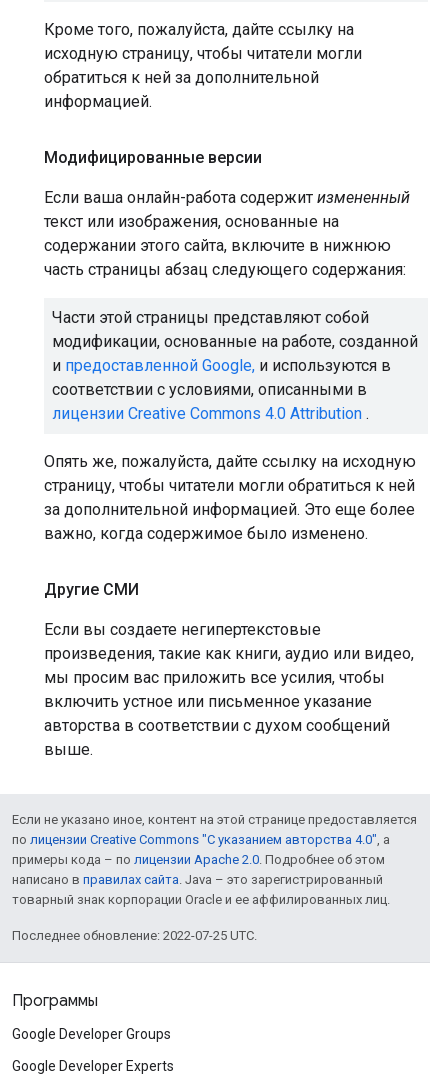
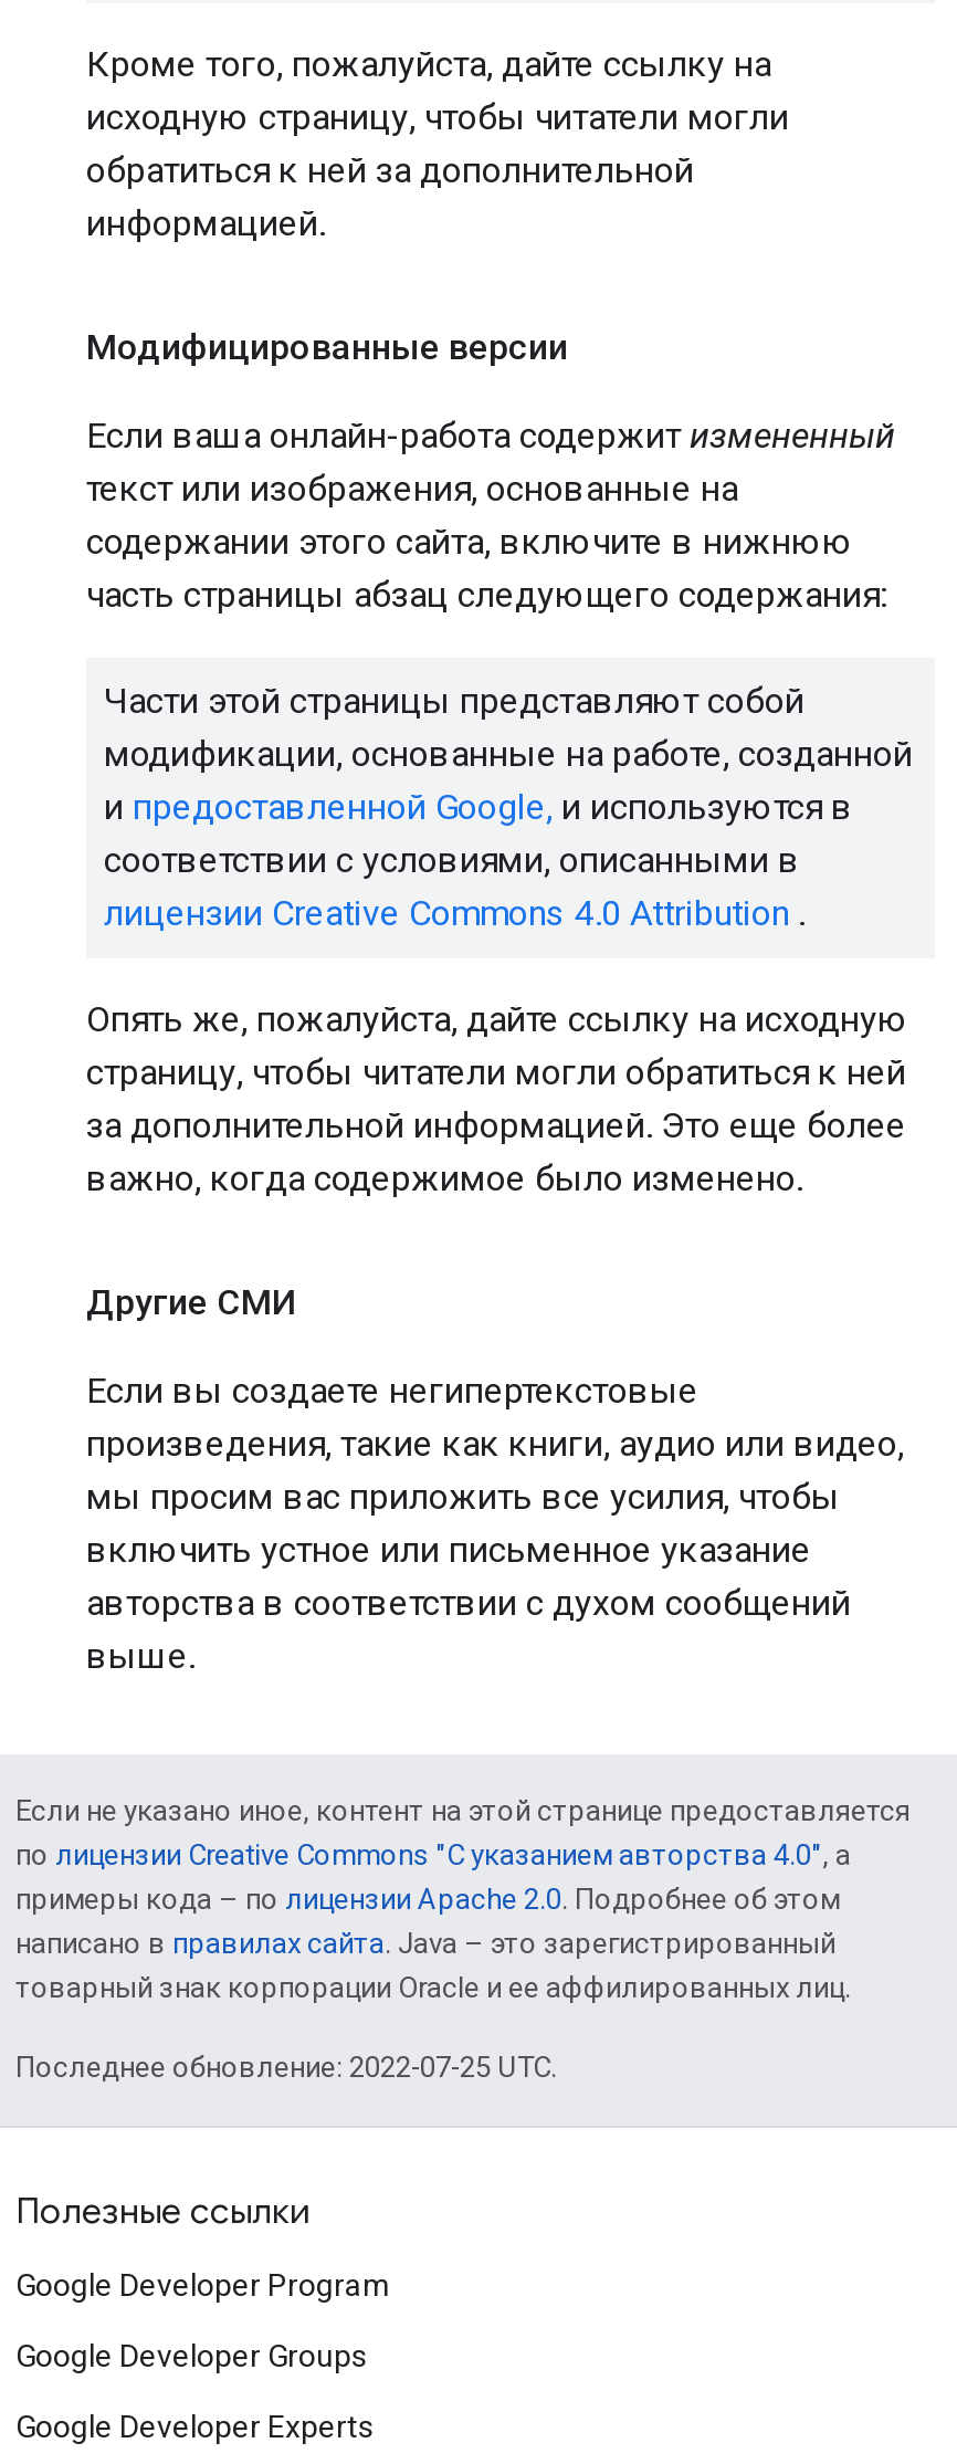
- Программы
+ Полезные ссылки
+ Google Developer Program
